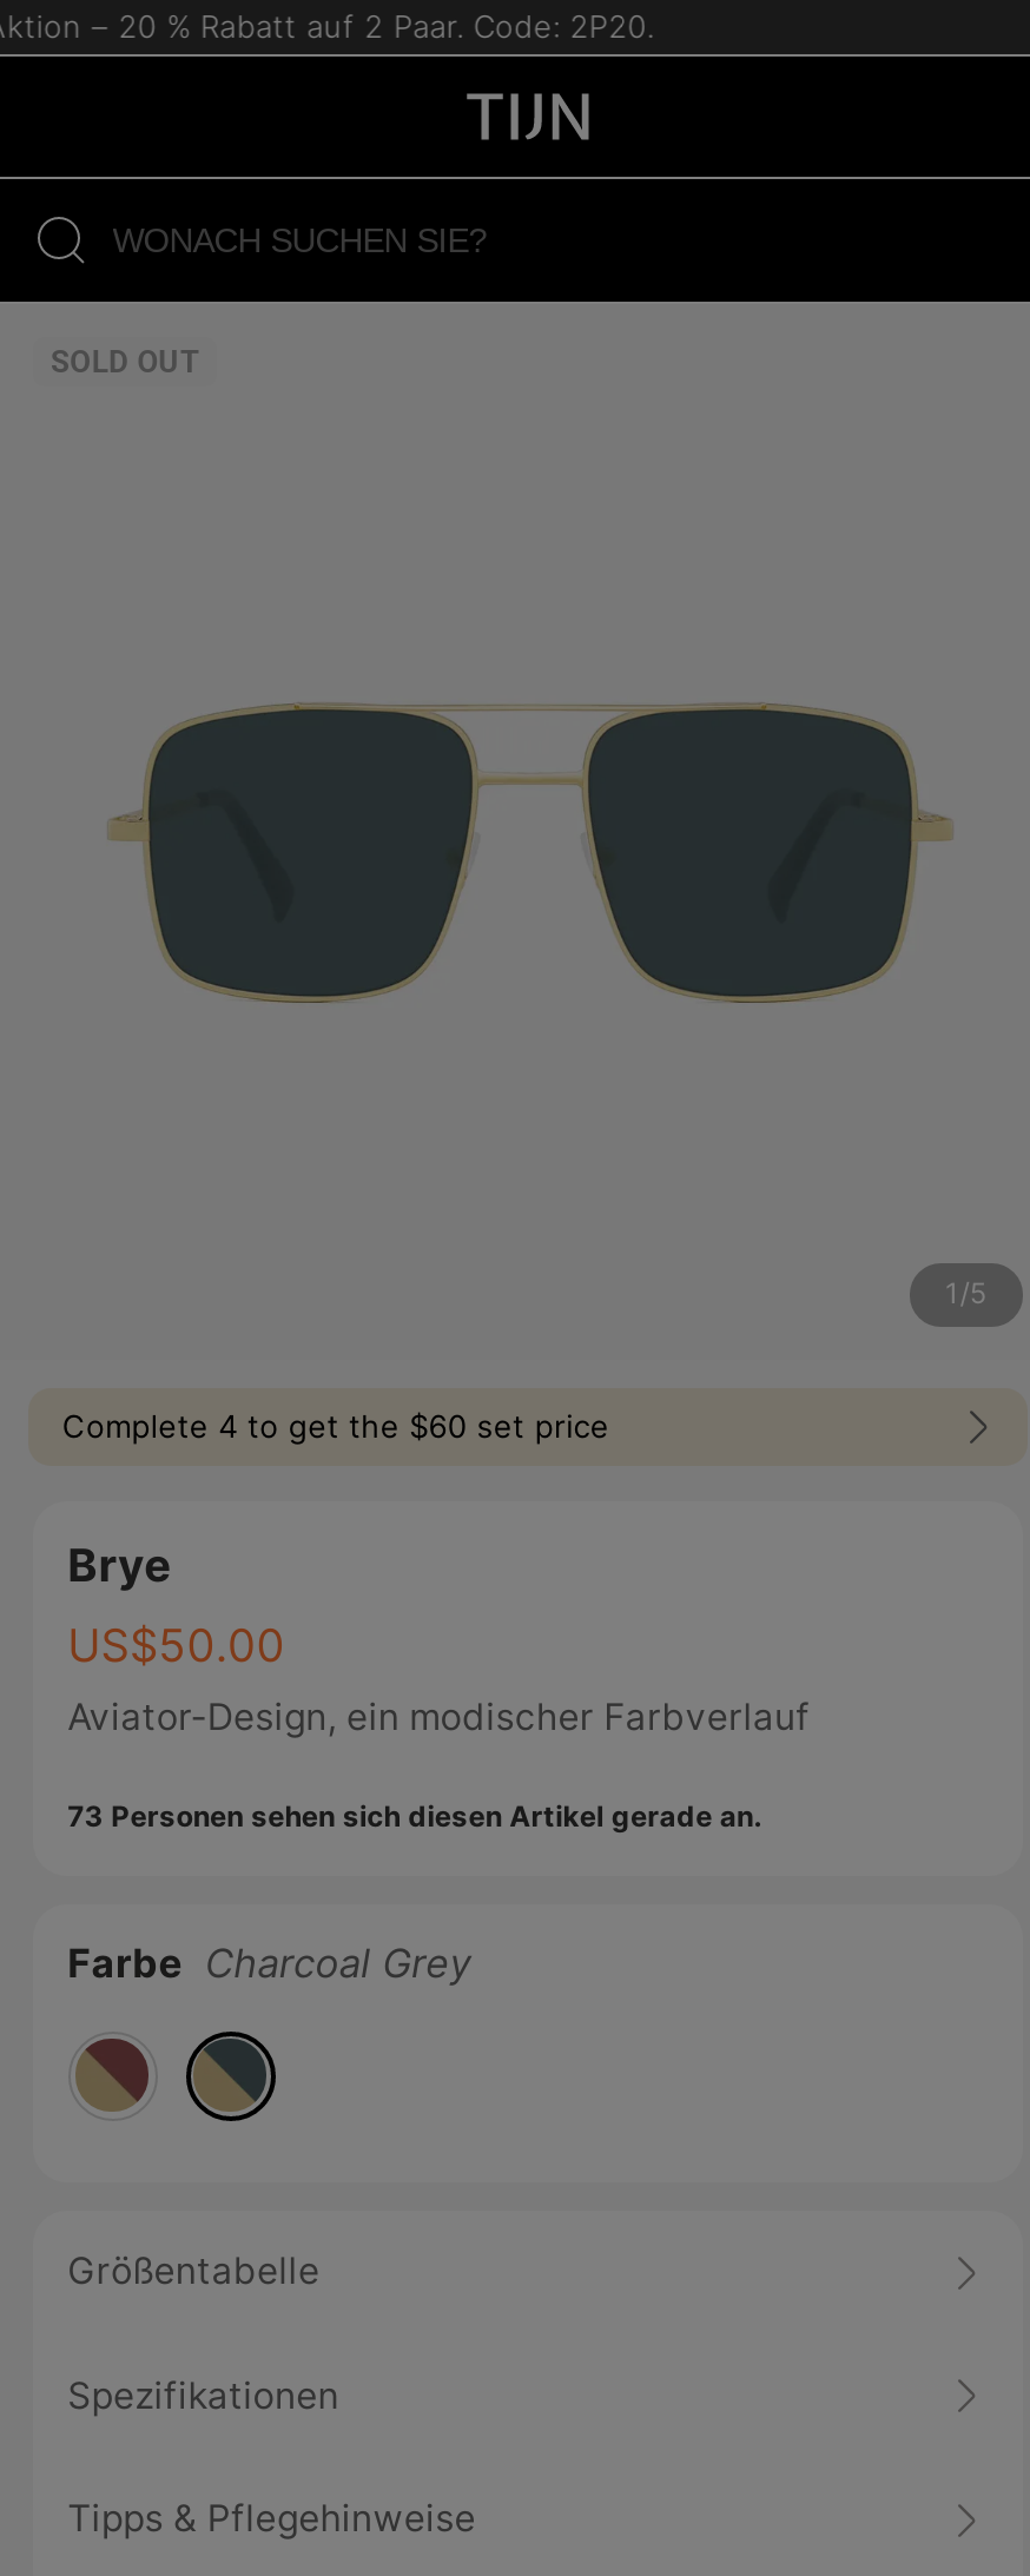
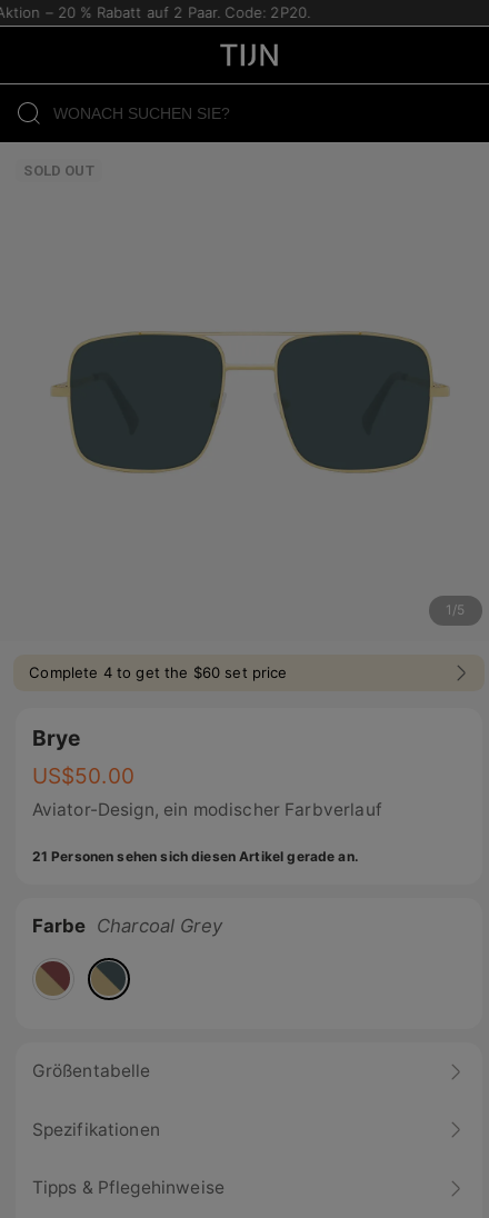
- 73 Personen sehen sich diesen Artikel gerade an.
+ 21 Personen sehen sich diesen Artikel gerade an.
